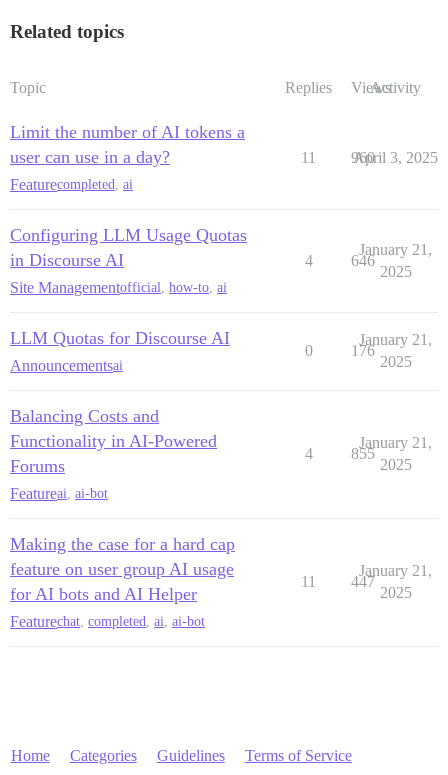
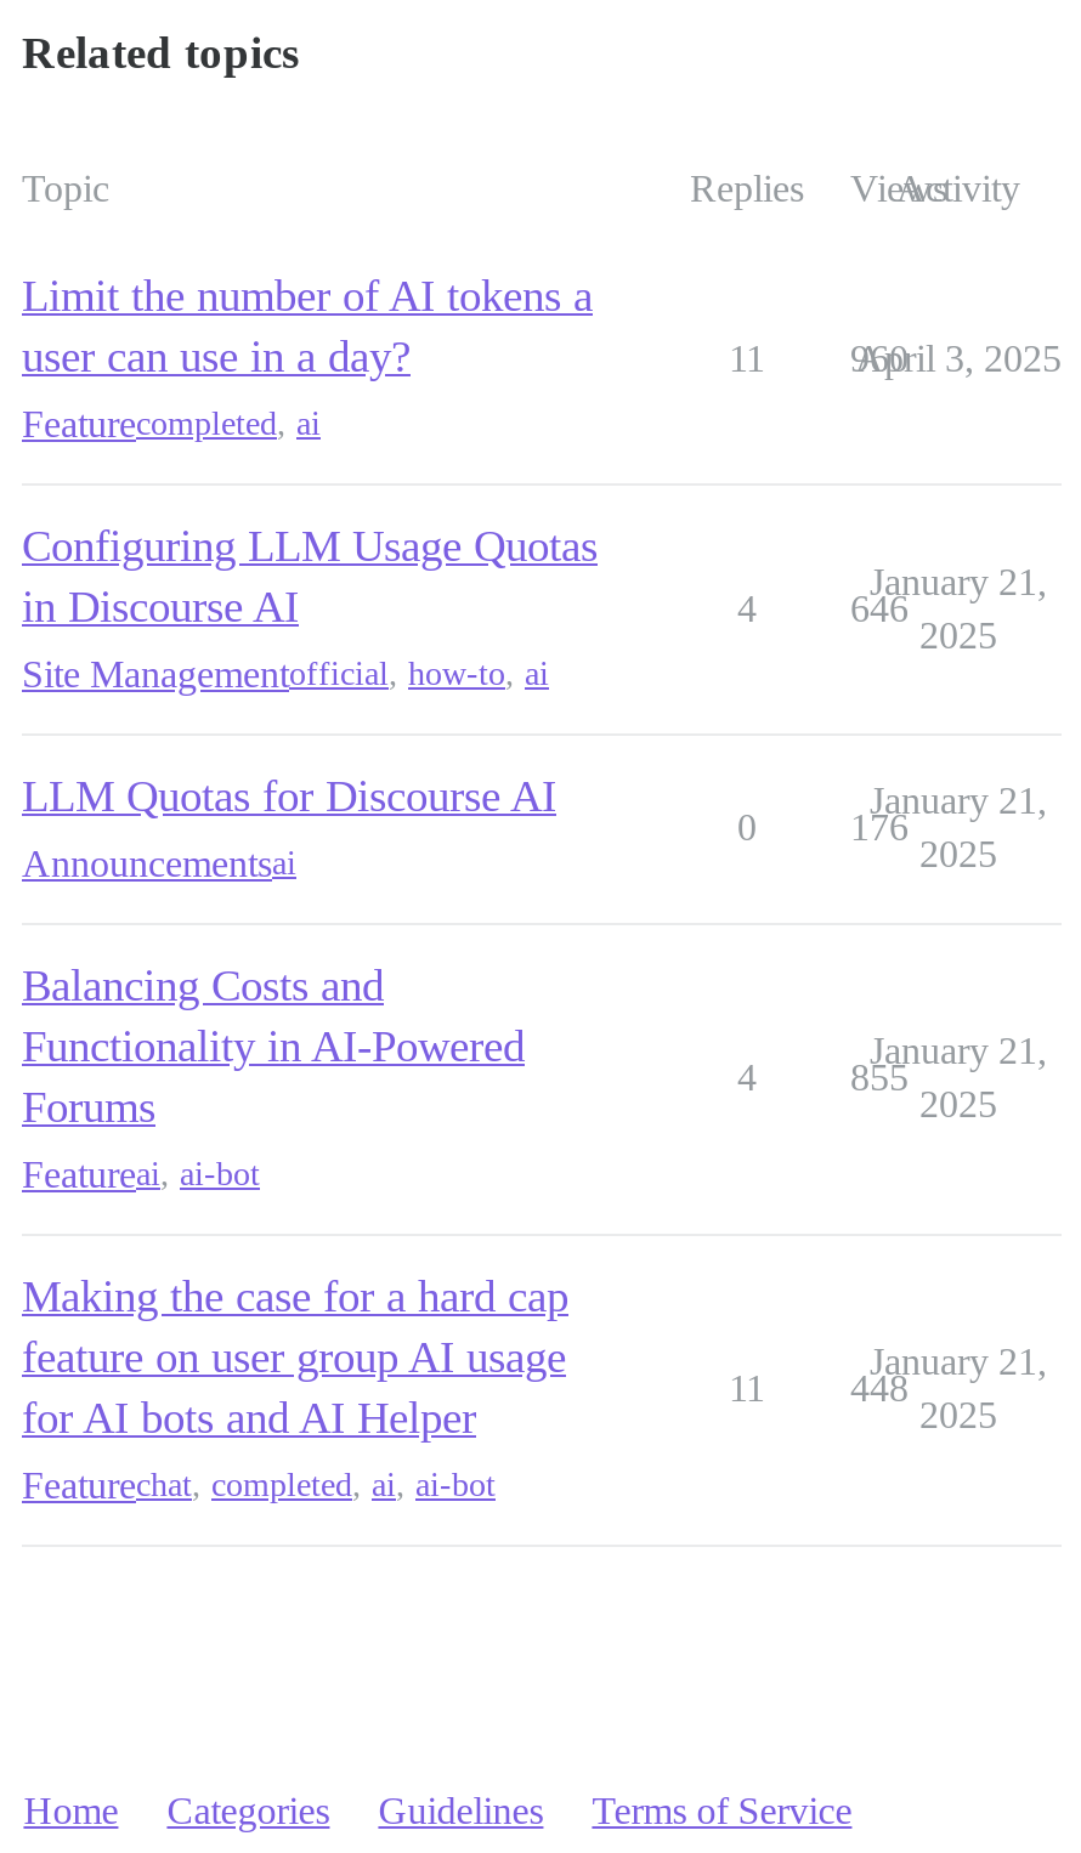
- 447
+ 448
